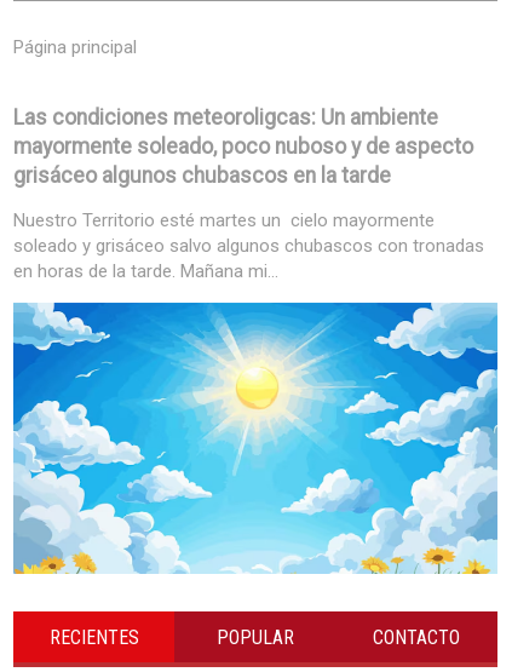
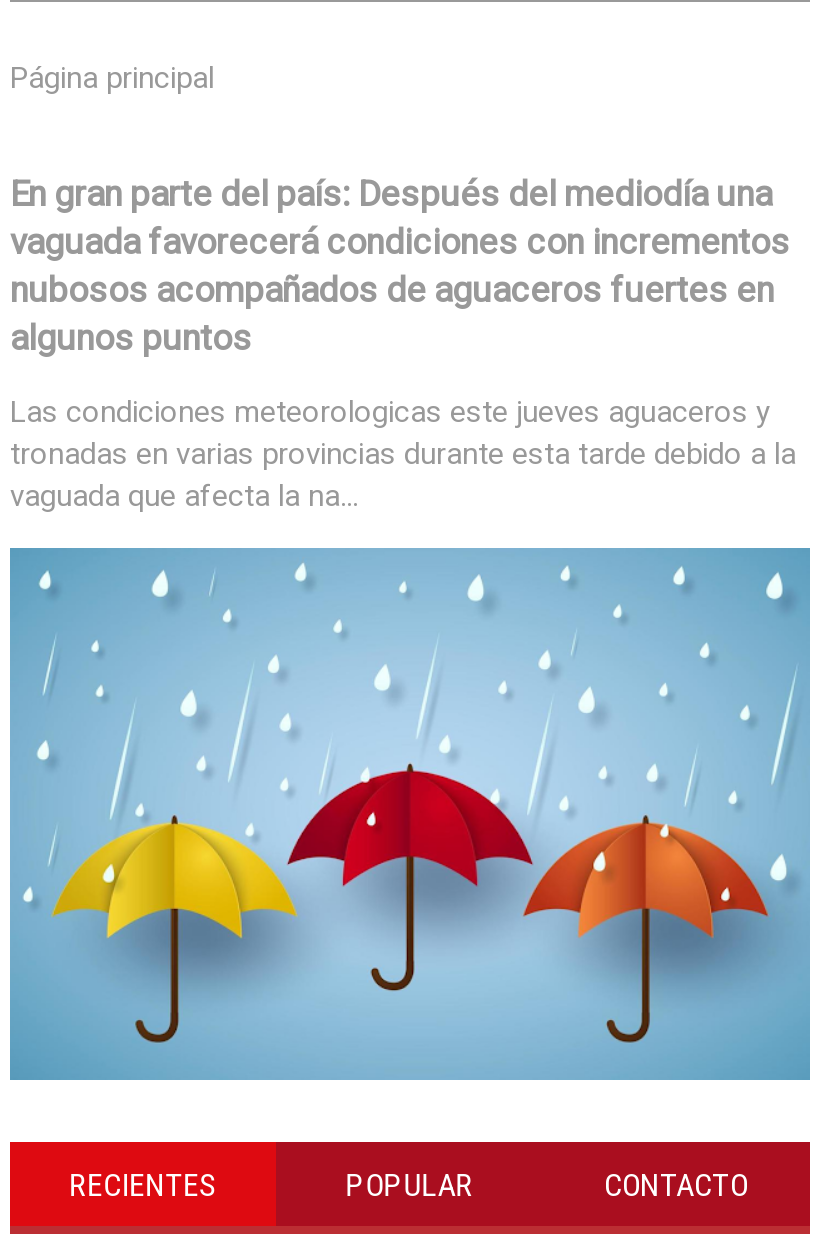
- Las condiciones meteoroligcas: Un ambiente
- mayormente soleado, poco nuboso y de aspecto
- grisáceo algunos chubascos en la tarde
+ En gran parte del país: Después del mediodía una
+ vaguada favorecerá condiciones con incrementos
+ nubosos acompañados de aguaceros fuertes en
+ algunos puntos

- Nuestro Territorio esté martes un cielo mayormente
- soleado y grisáceo salvo algunos chubascos con tronadas
- en horas de la tarde. Mañana mi...
+ Las condiciones meteorologicas este jueves aguaceros y
+ tronadas en varias provincias durante esta tarde debido a la
+ vaguada que afecta la na...

- [image]
+ [image]
